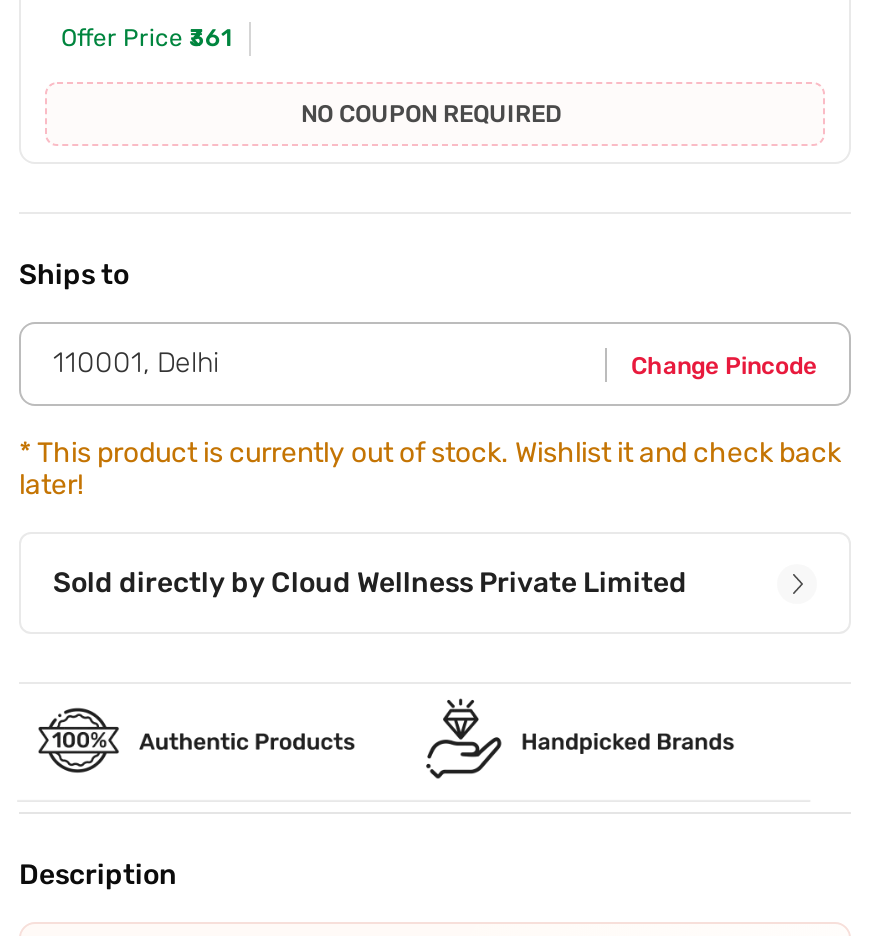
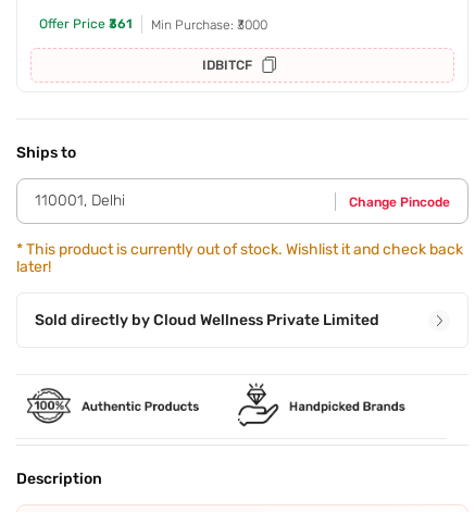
- NO COUPON REQUIRED
+ Min Purchase: ₹3000
+ IDBITCF
